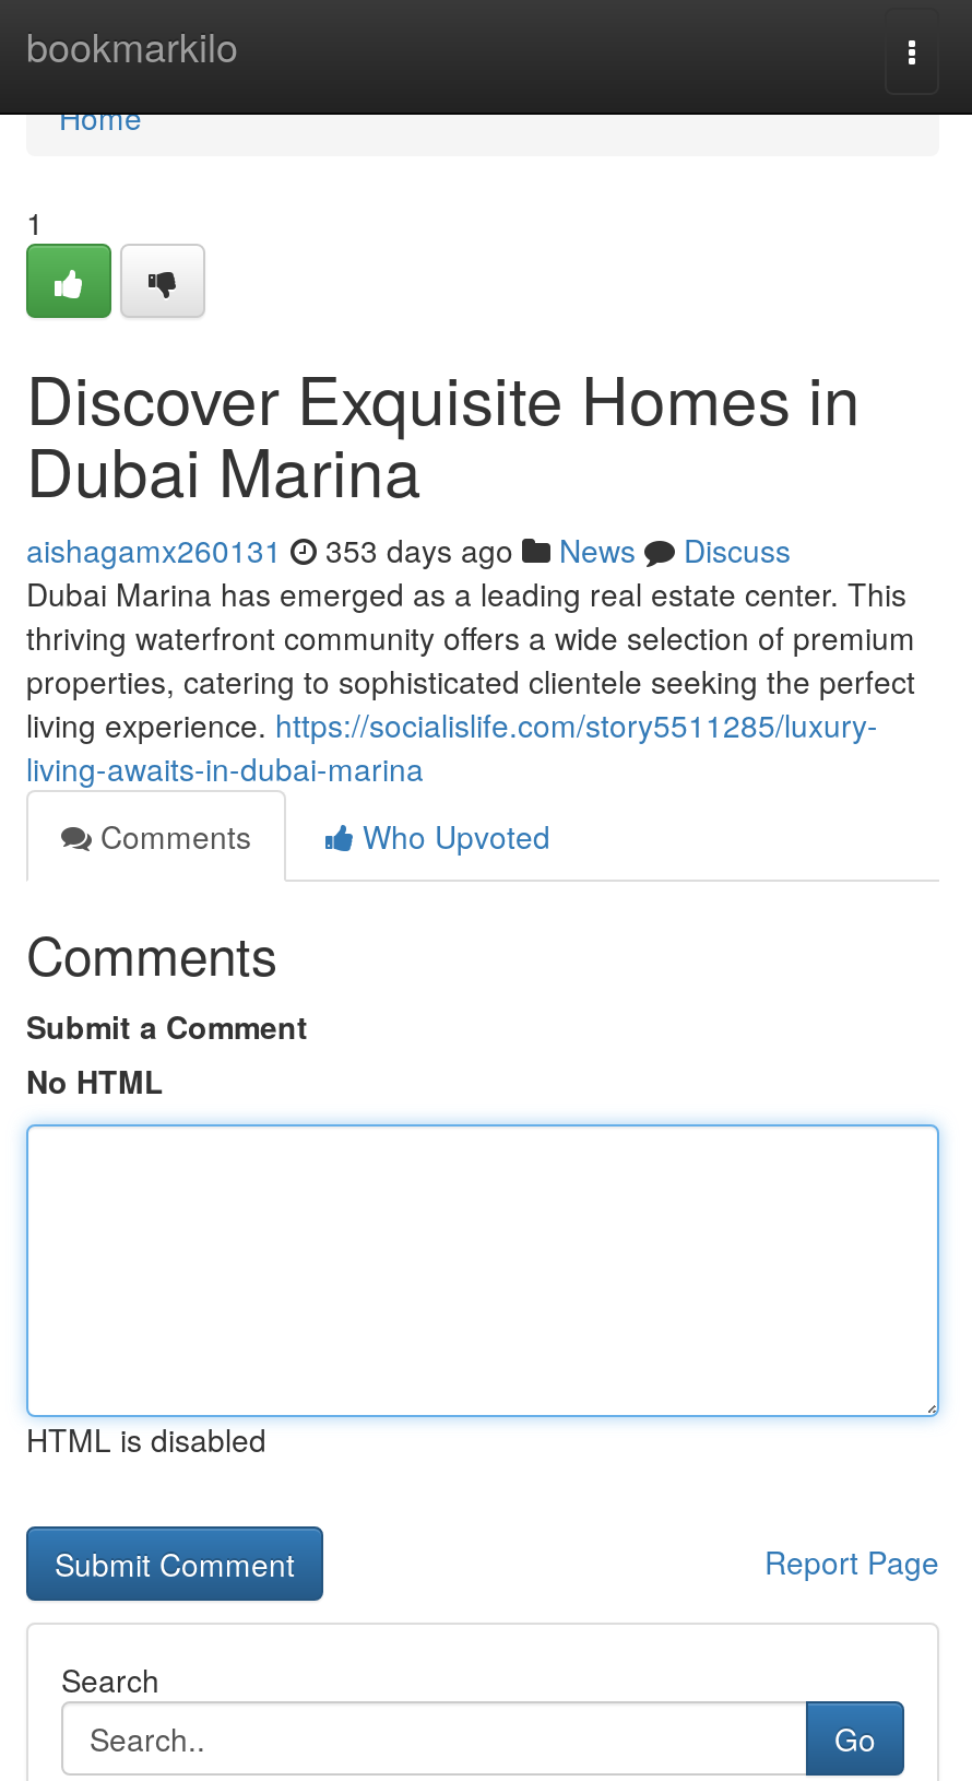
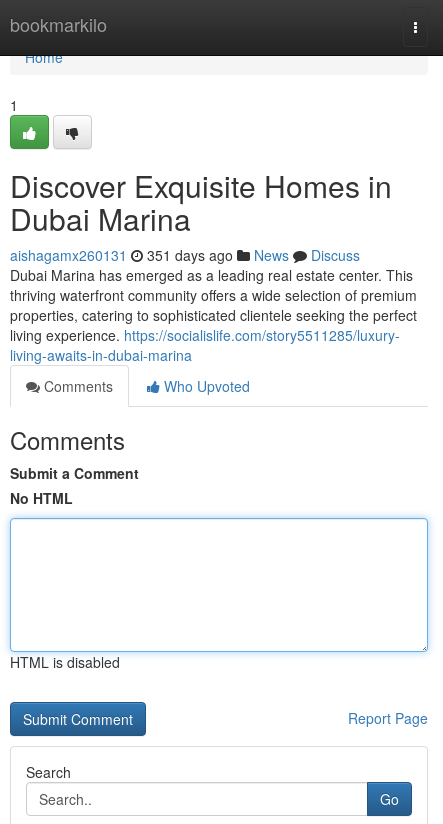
- aishagamx260131 353 days ago News Discuss
+ aishagamx260131 351 days ago News Discuss
